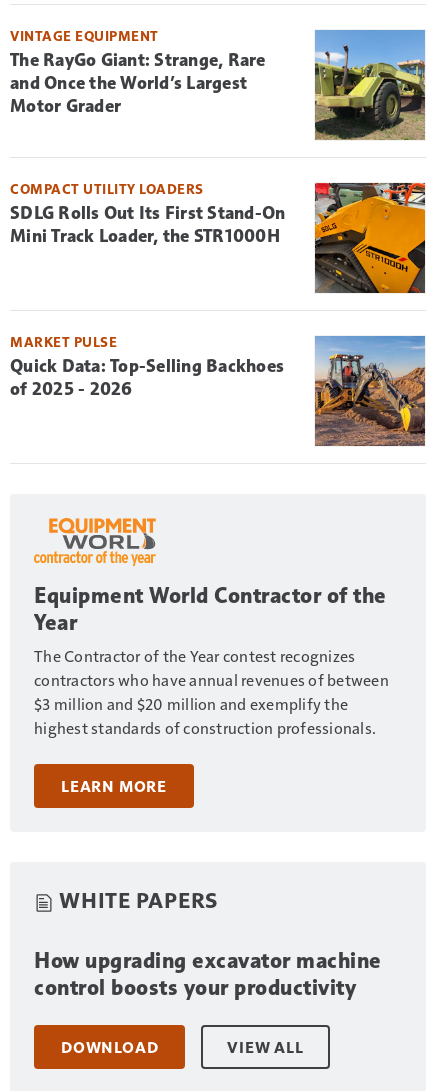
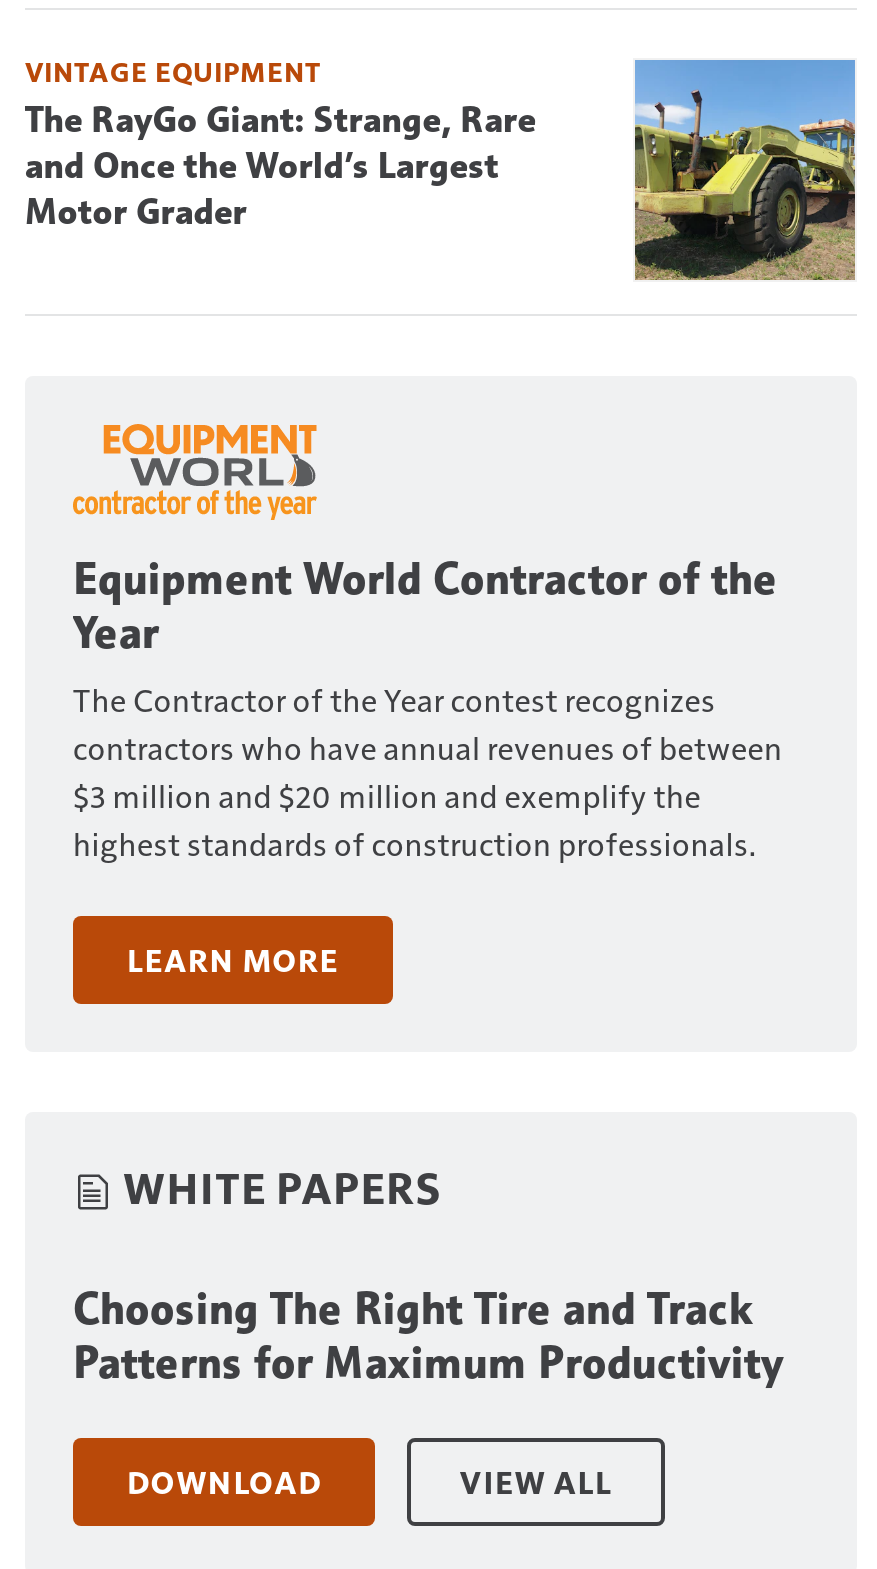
- [image]
- COMPACT UTILITY LOADERS
- SDLG Rolls Out Its First Stand-On
- Mini Track Loader, the STR1000H

- [image]
- MARKET PULSE
- Quick Data: Top-Selling Backhoes
- of 2025 - 2026

- How upgrading excavator machine
- control boosts your productivity
+ Choosing The Right Tire and Track
+ Patterns for Maximum Productivity
